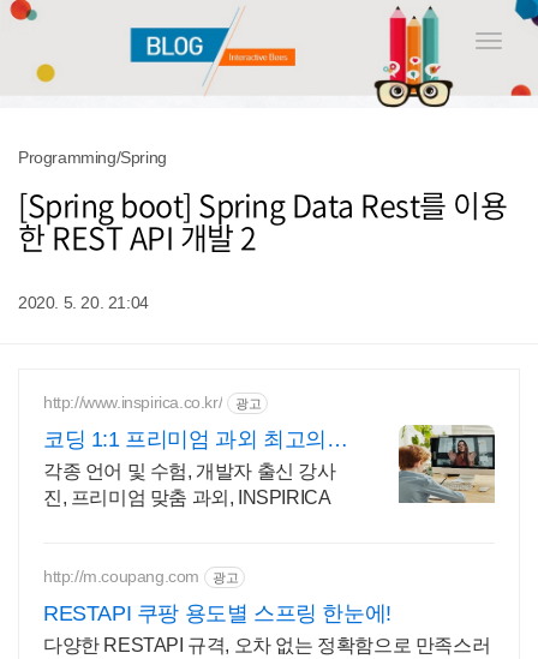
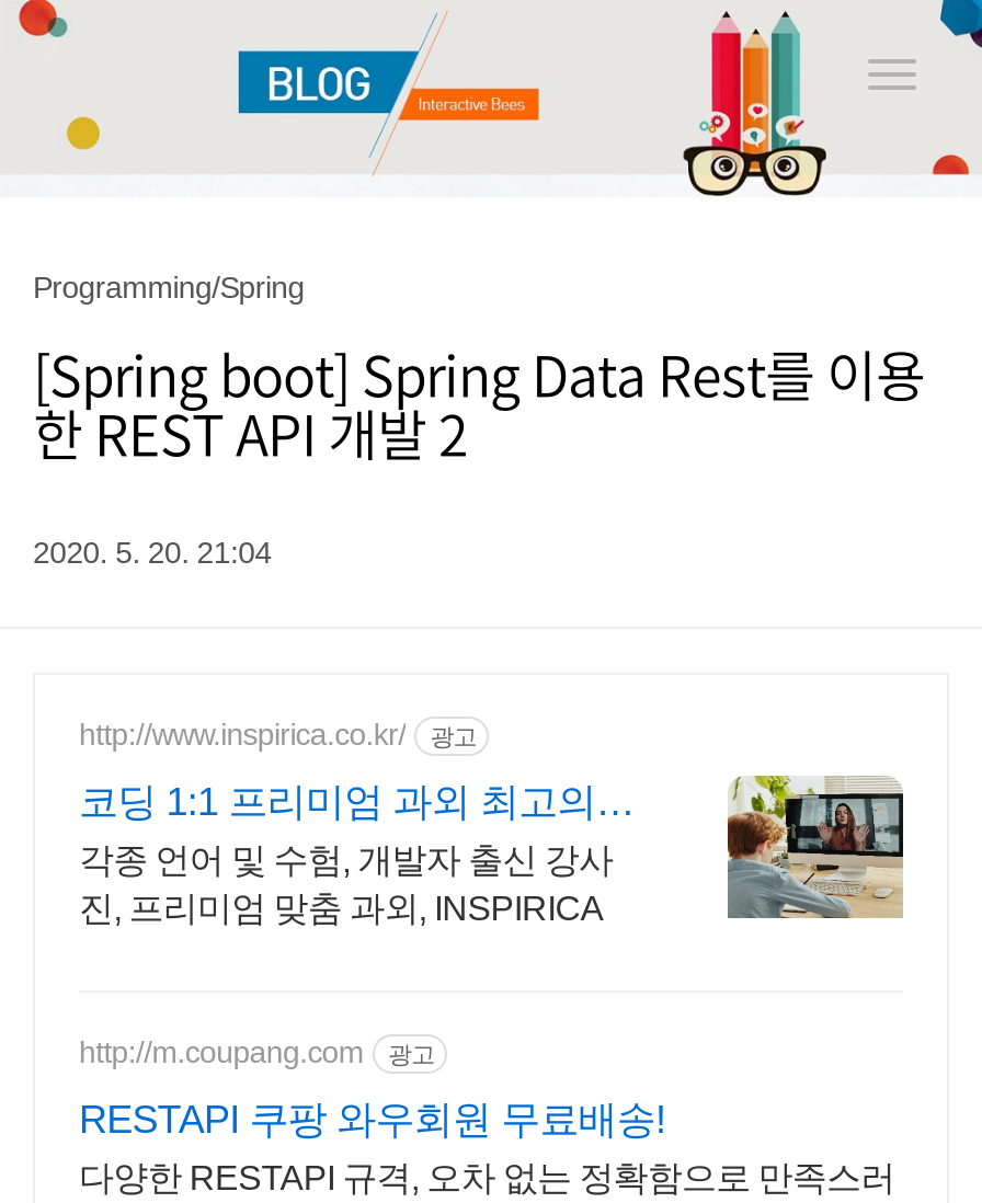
- RESTAPI 쿠팡 용도별 스프링 한눈에!
+ RESTAPI 쿠팡 와우회원 무료배송!
